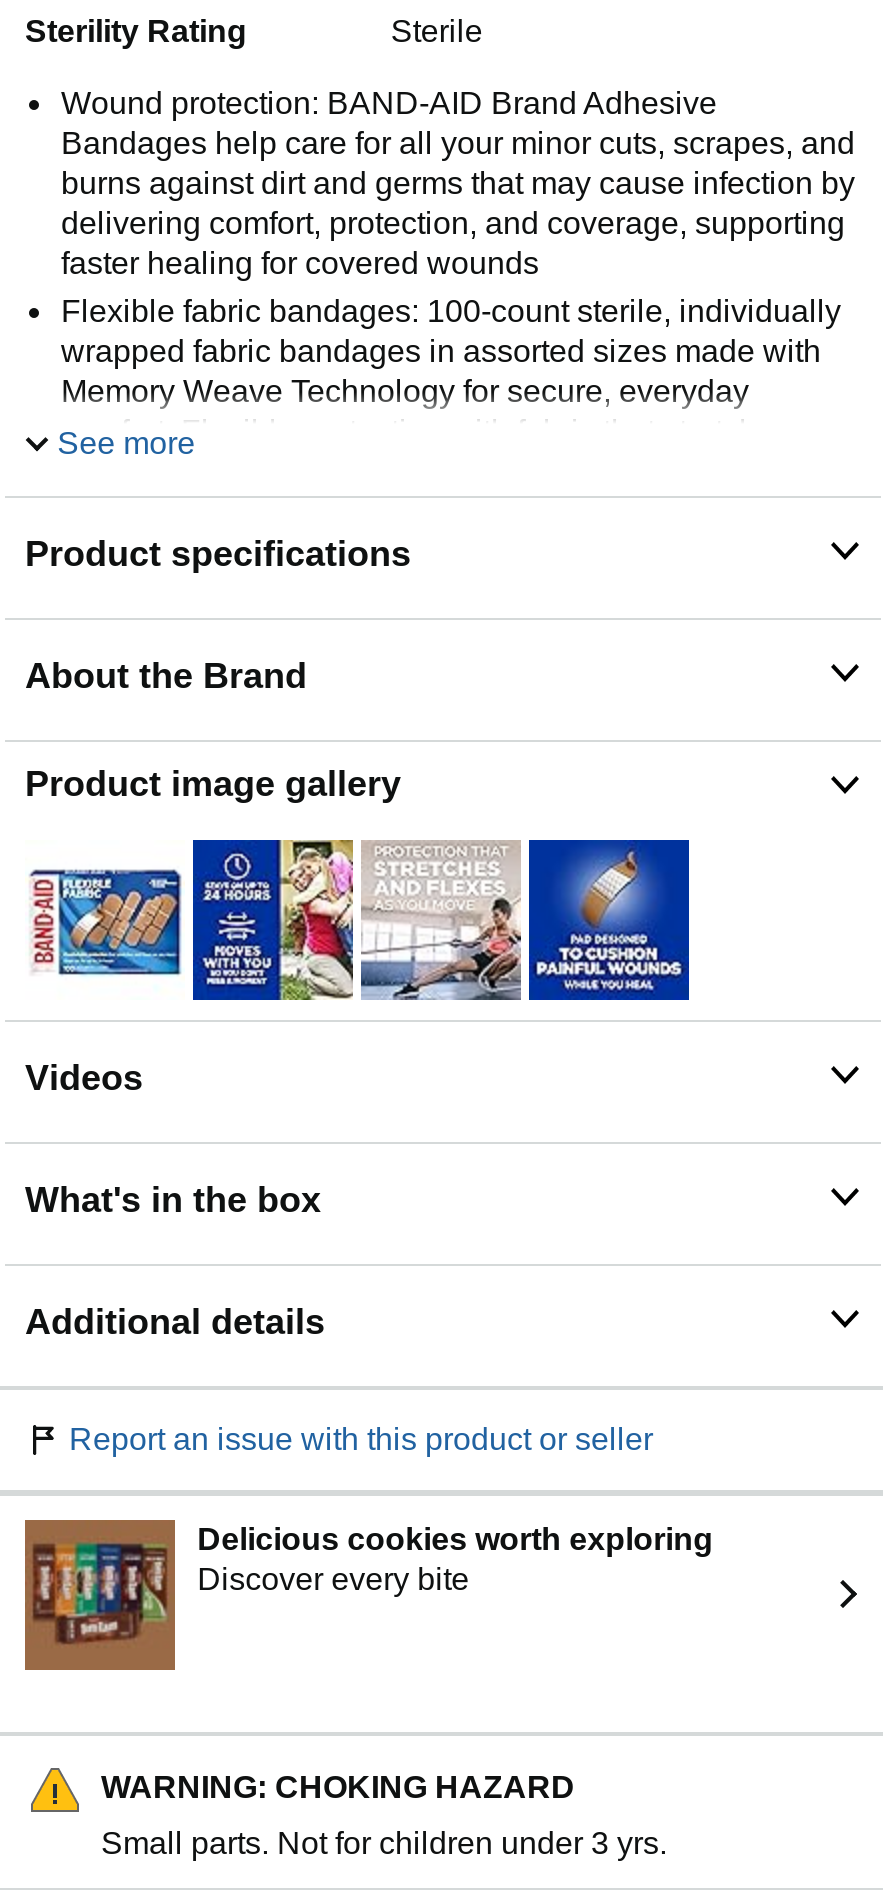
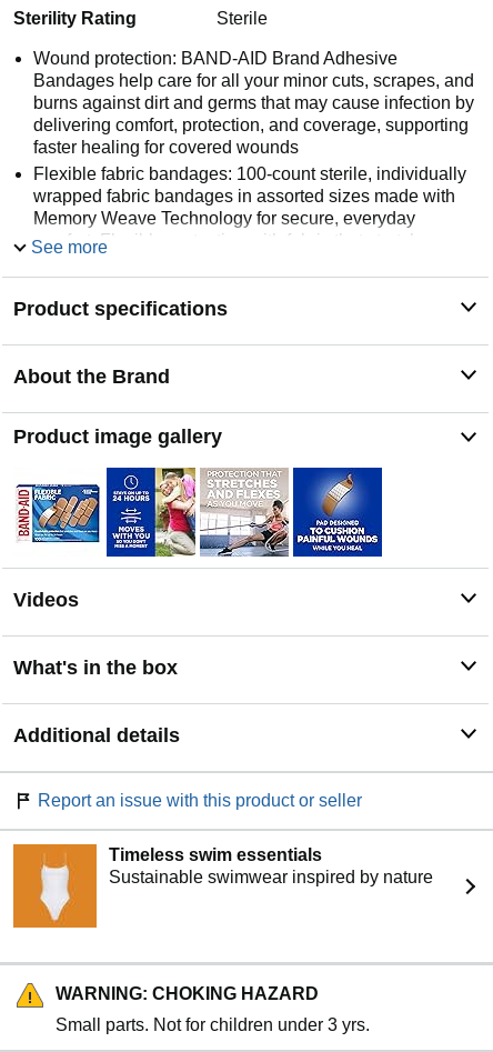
- [image]
- Delicious cookies worth exploring
- Discover every bite
+ [image]
+ Timeless swim essentials
+ Sustainable swimwear inspired by nature
